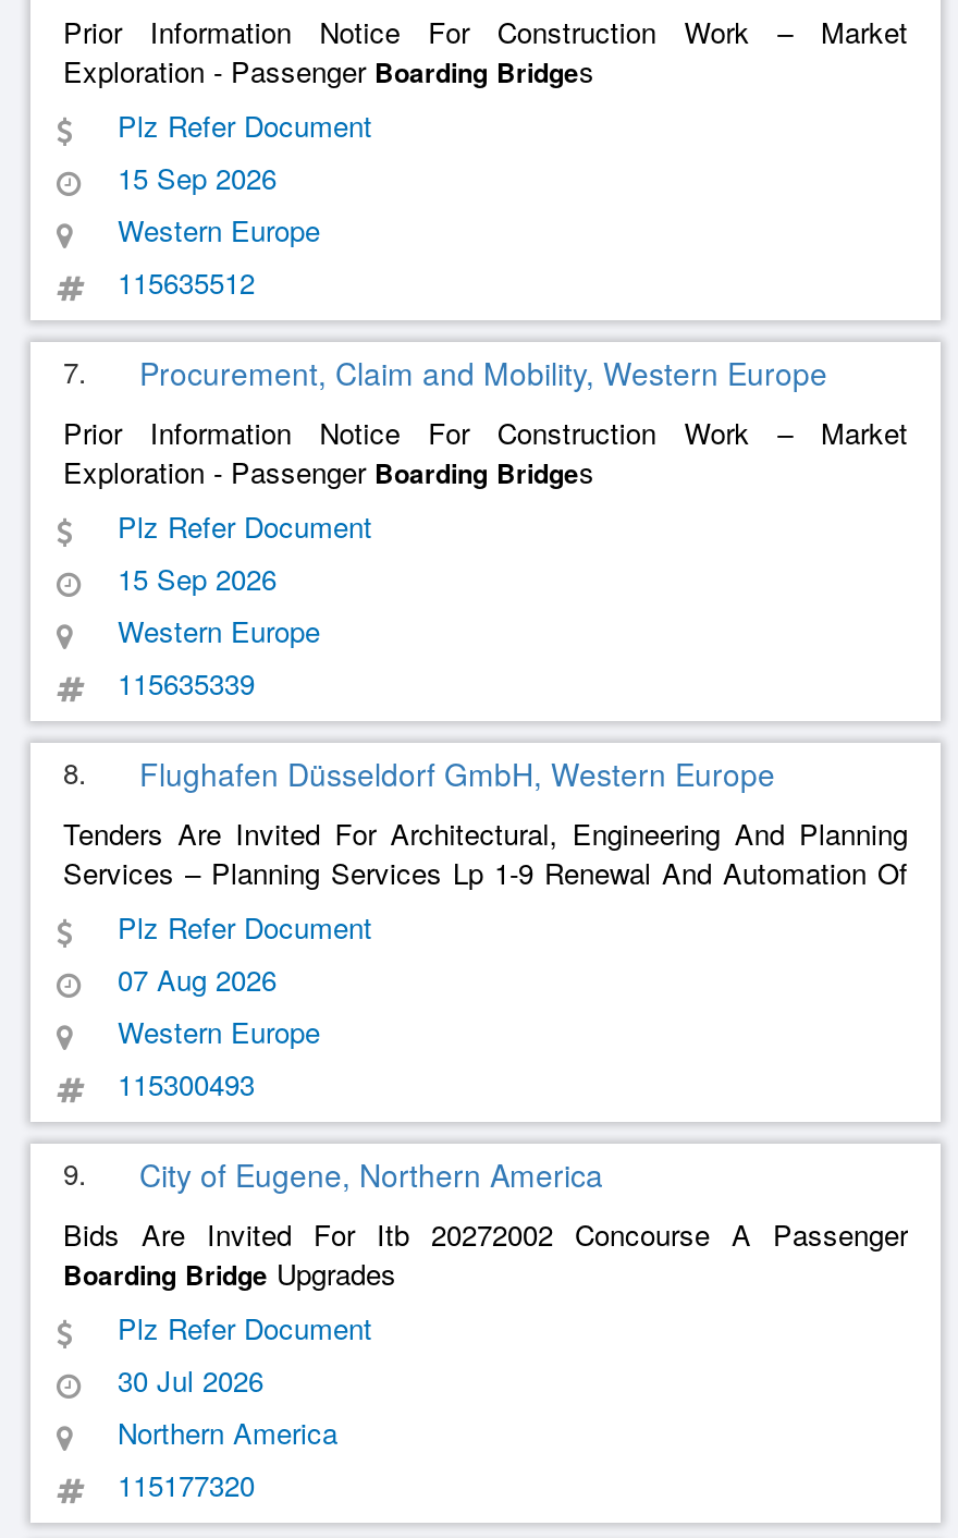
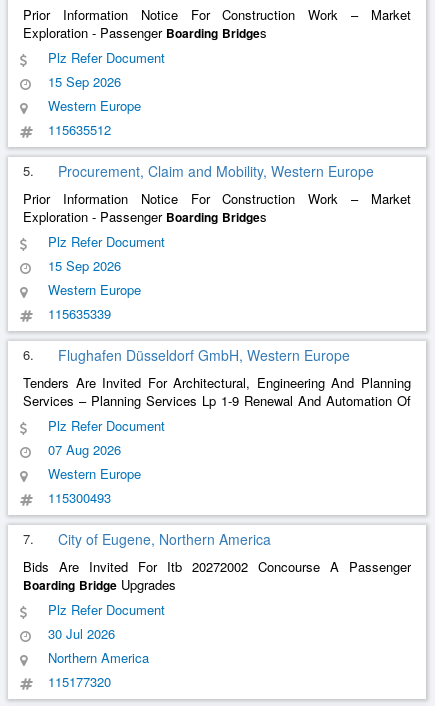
- 7. Procurement, Claim and Mobility, Western Europe
+ 5. Procurement, Claim and Mobility, Western Europe

- 8. Flughafen Düsseldorf GmbH, Western Europe
+ 6. Flughafen Düsseldorf GmbH, Western Europe

- 9. City of Eugene, Northern America
+ 7. City of Eugene, Northern America
